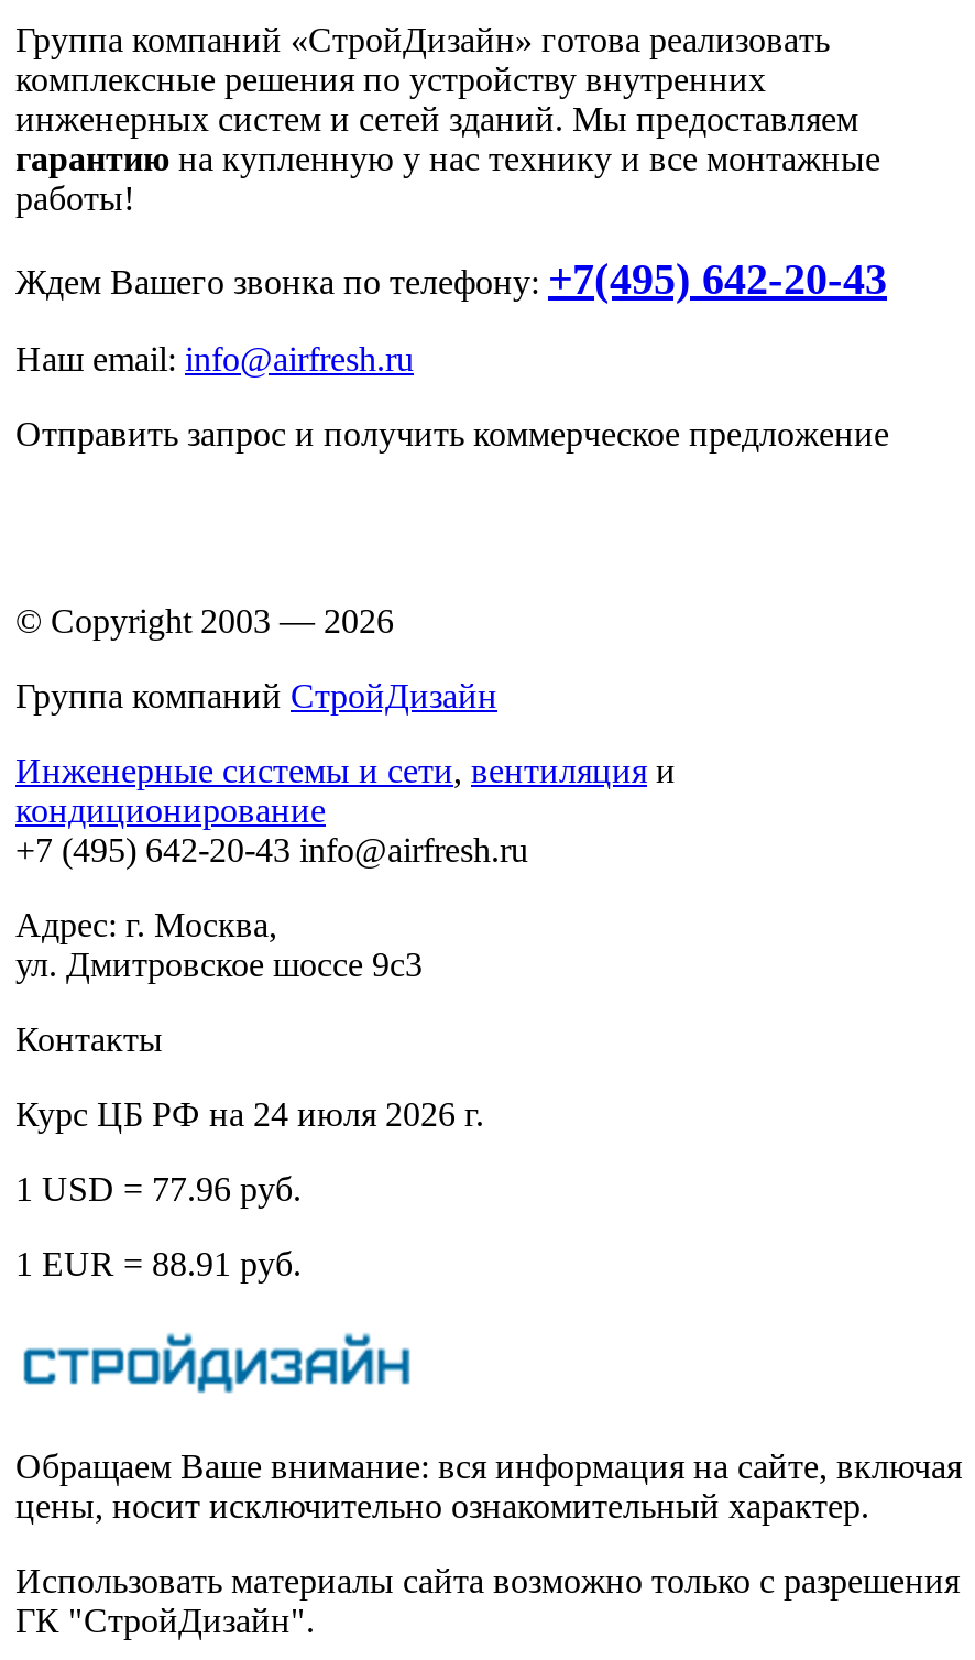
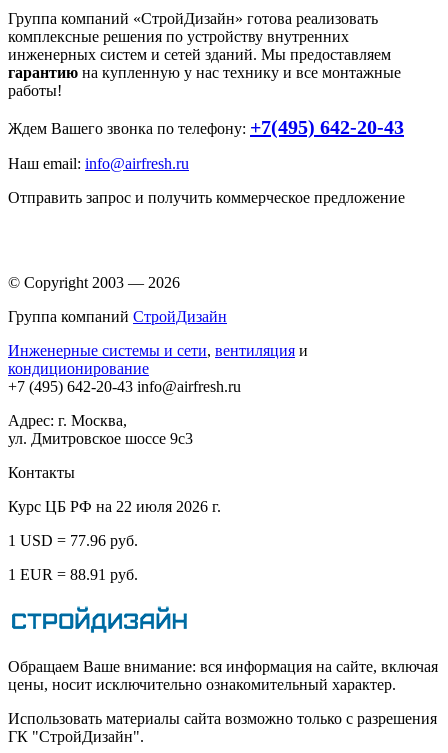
- Курс ЦБ РФ на 24 июля 2026 г.
+ Курс ЦБ РФ на 22 июля 2026 г.
